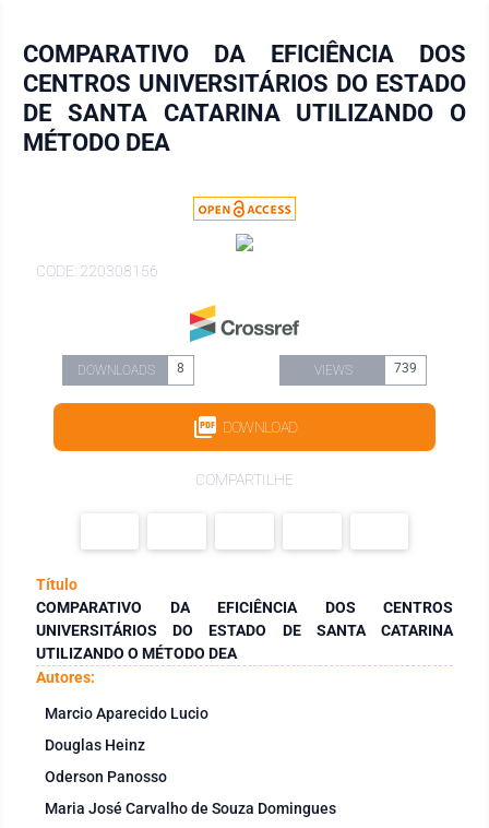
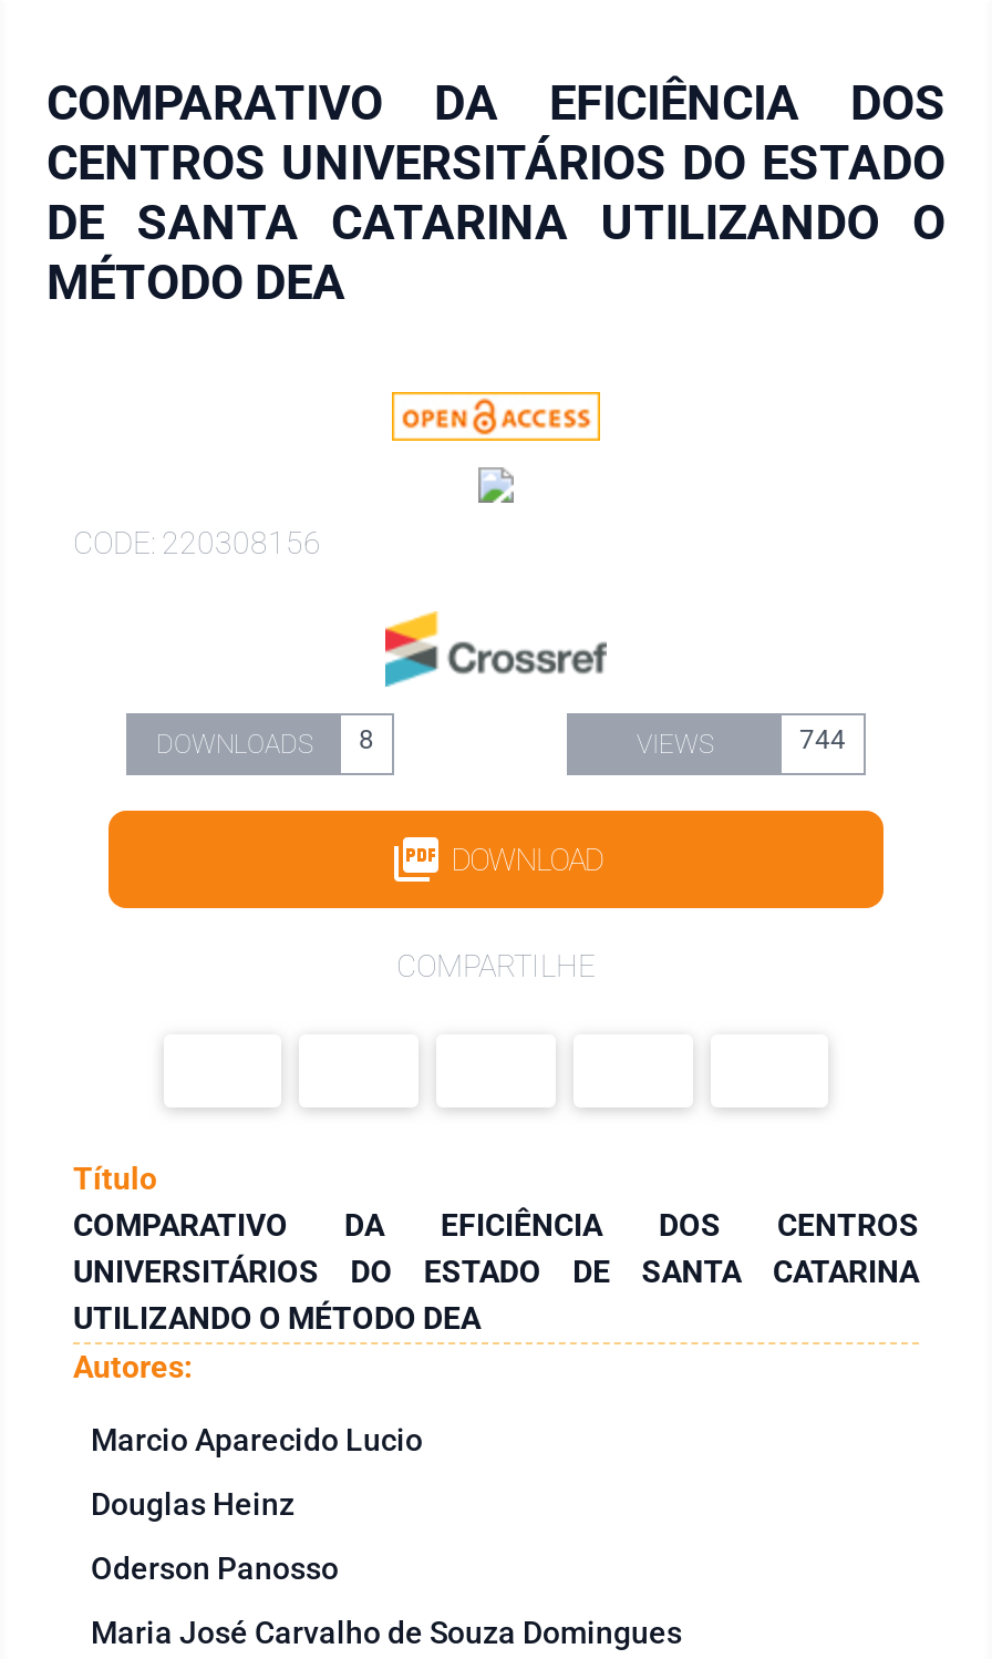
- 739
+ 744
